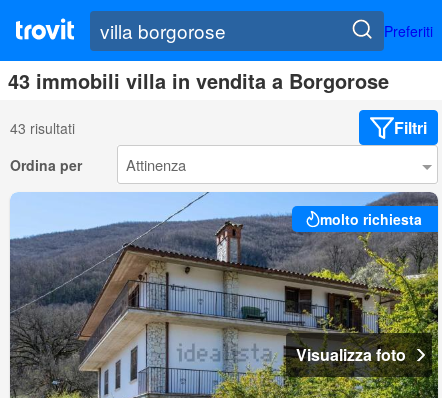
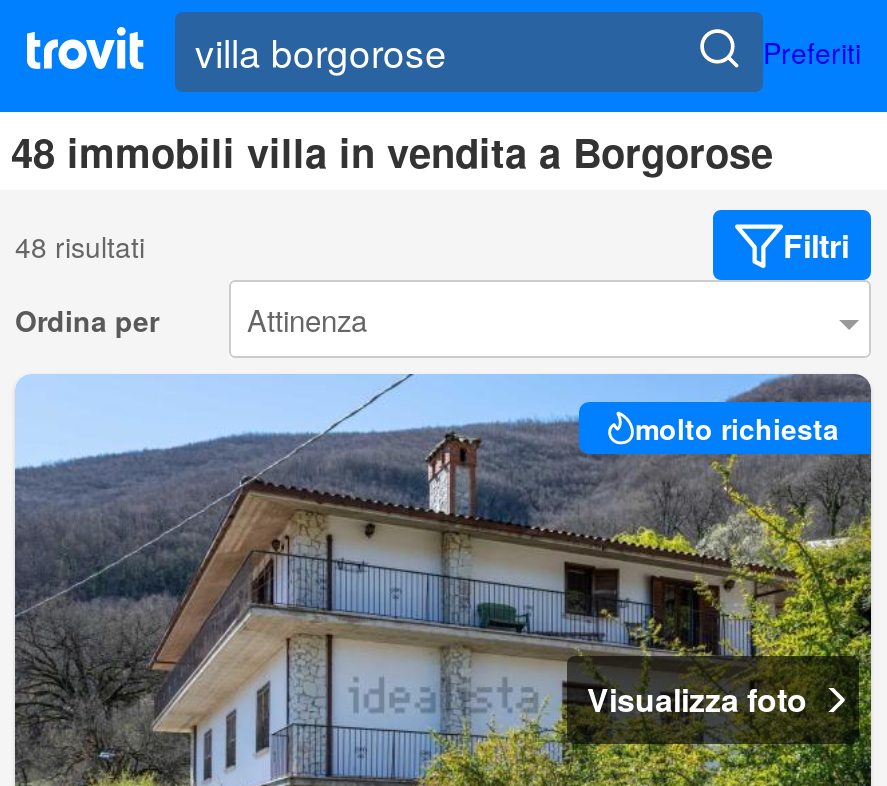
- 43 immobili villa in vendita a Borgorose
+ 48 immobili villa in vendita a Borgorose

- 43 risultati
+ 48 risultati
